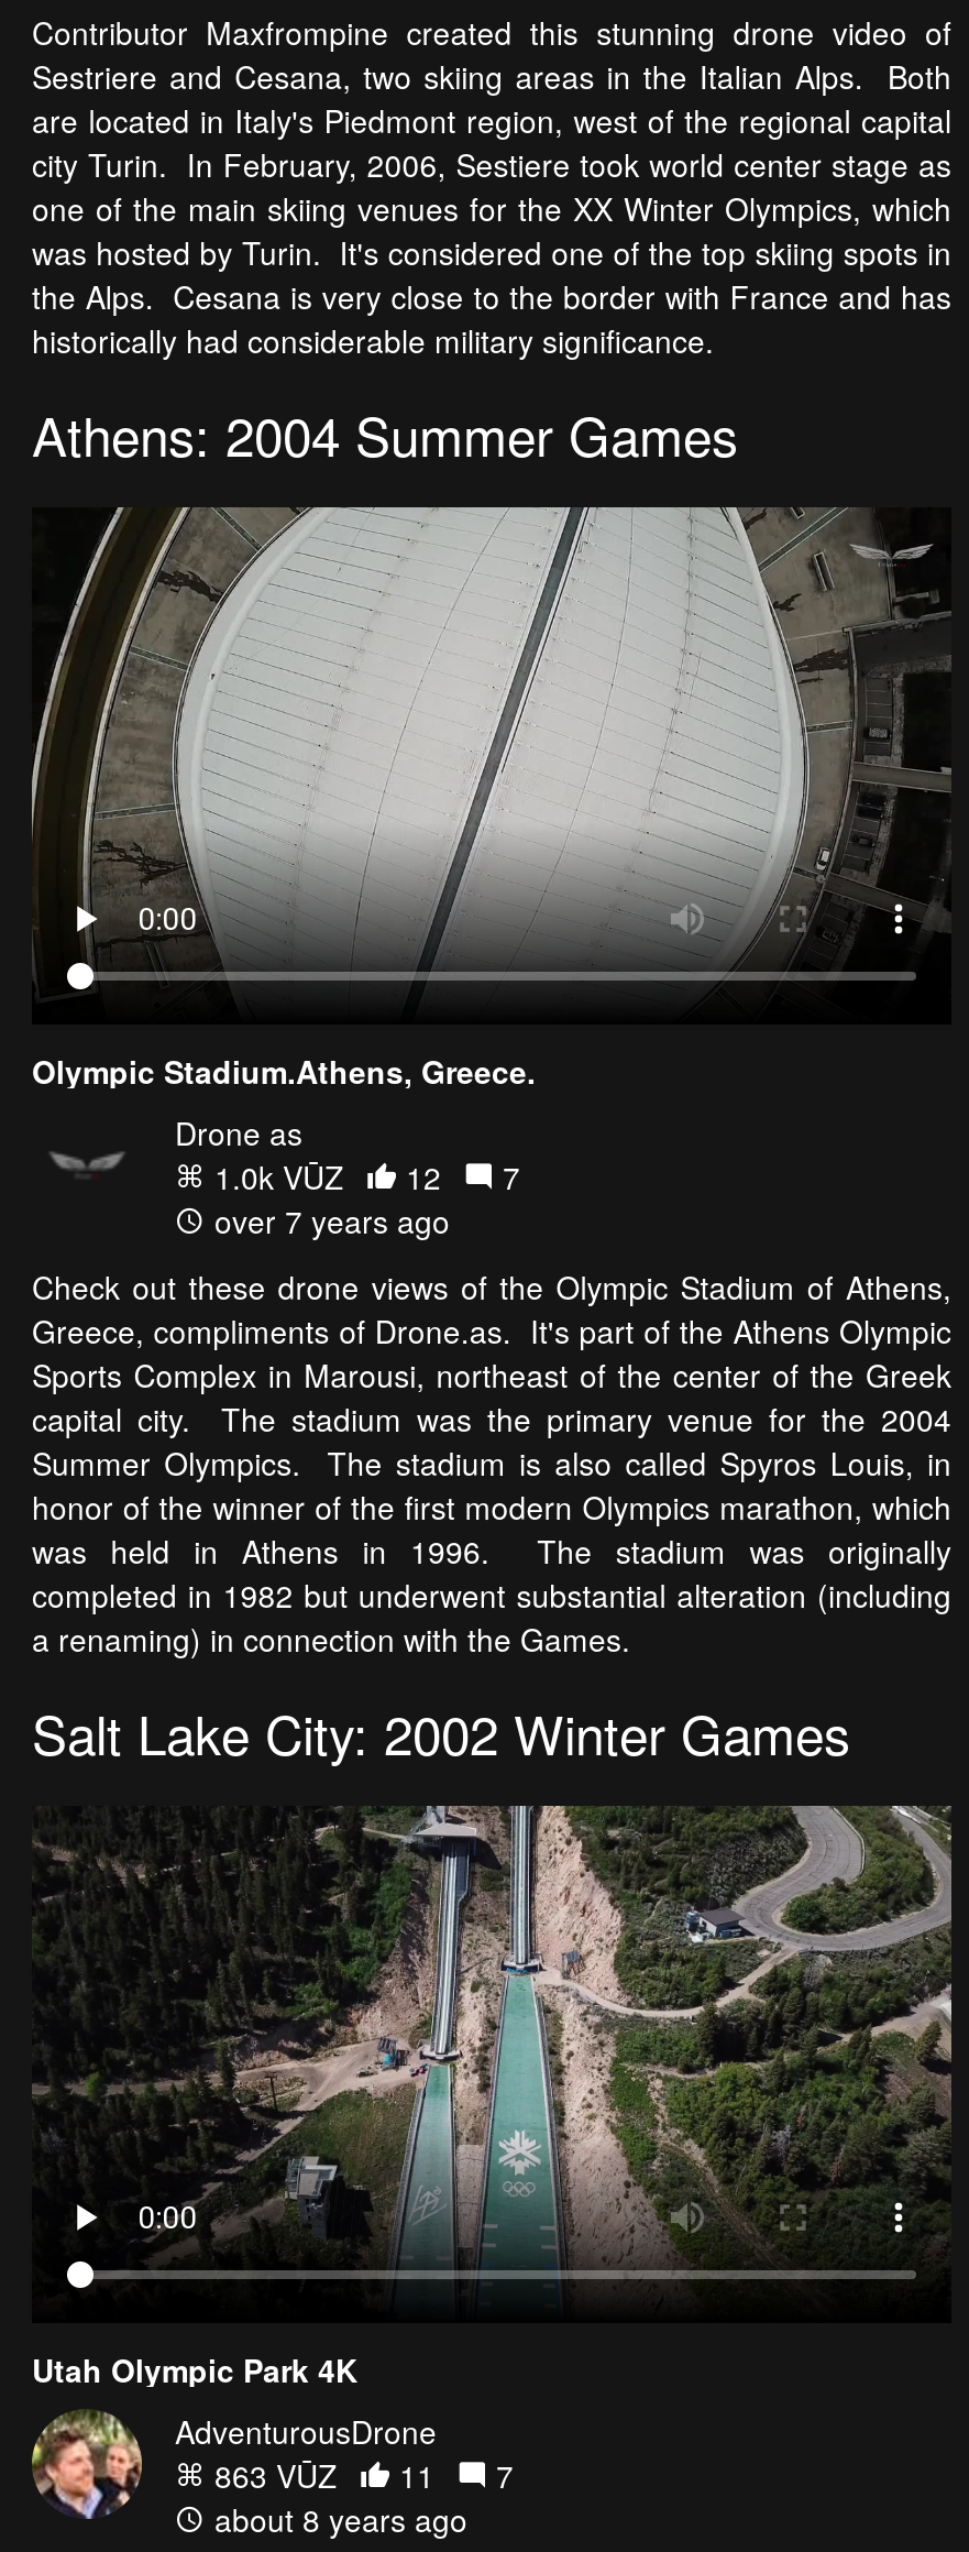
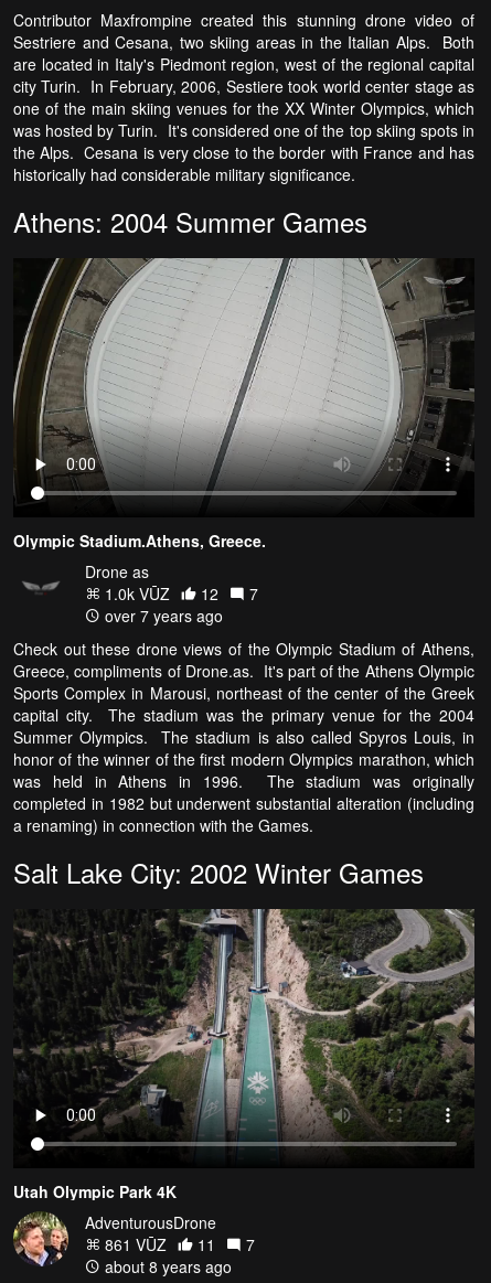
- 863 VŪZ 11 7
+ 861 VŪZ 11 7
